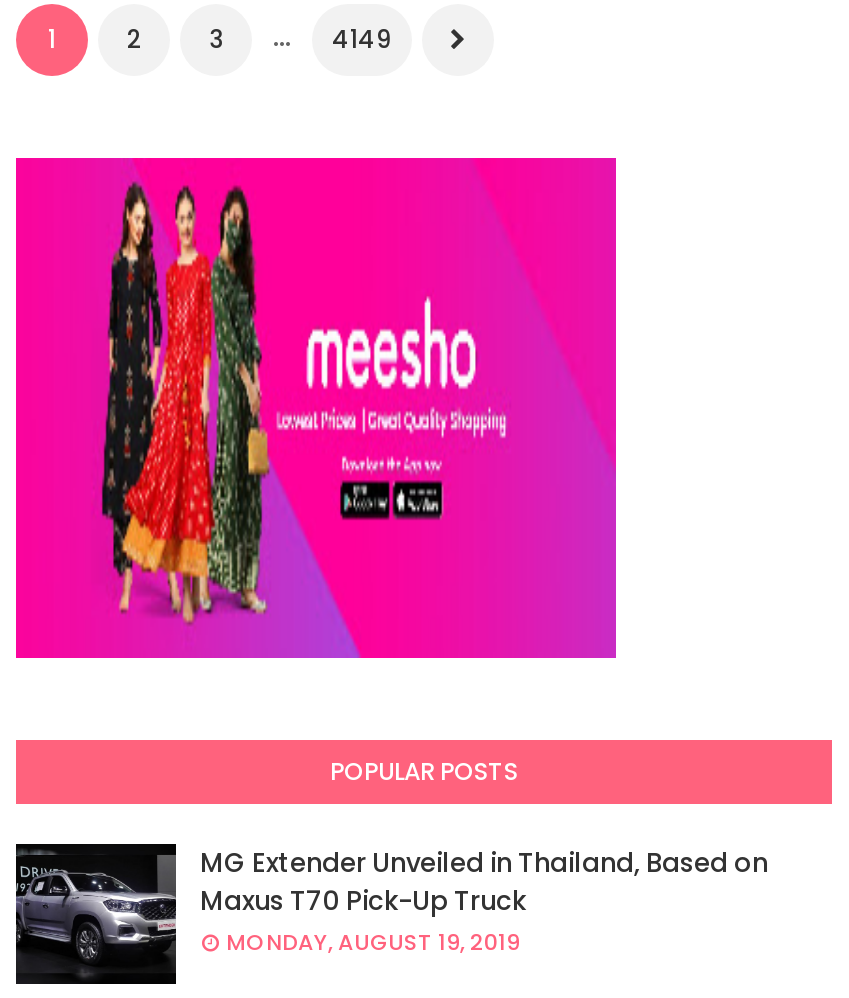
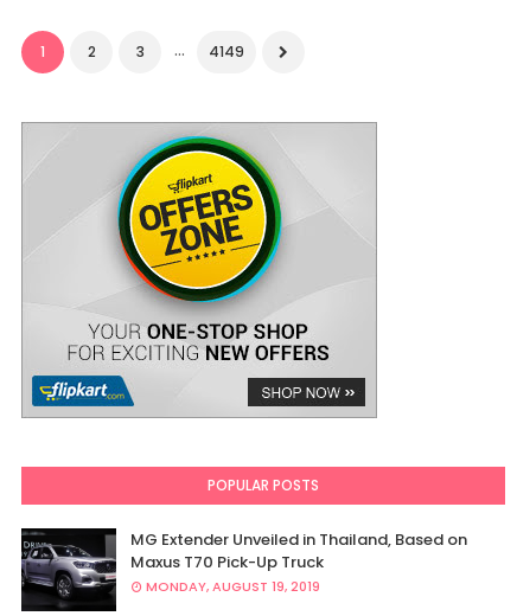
- [image]
+ [image]
